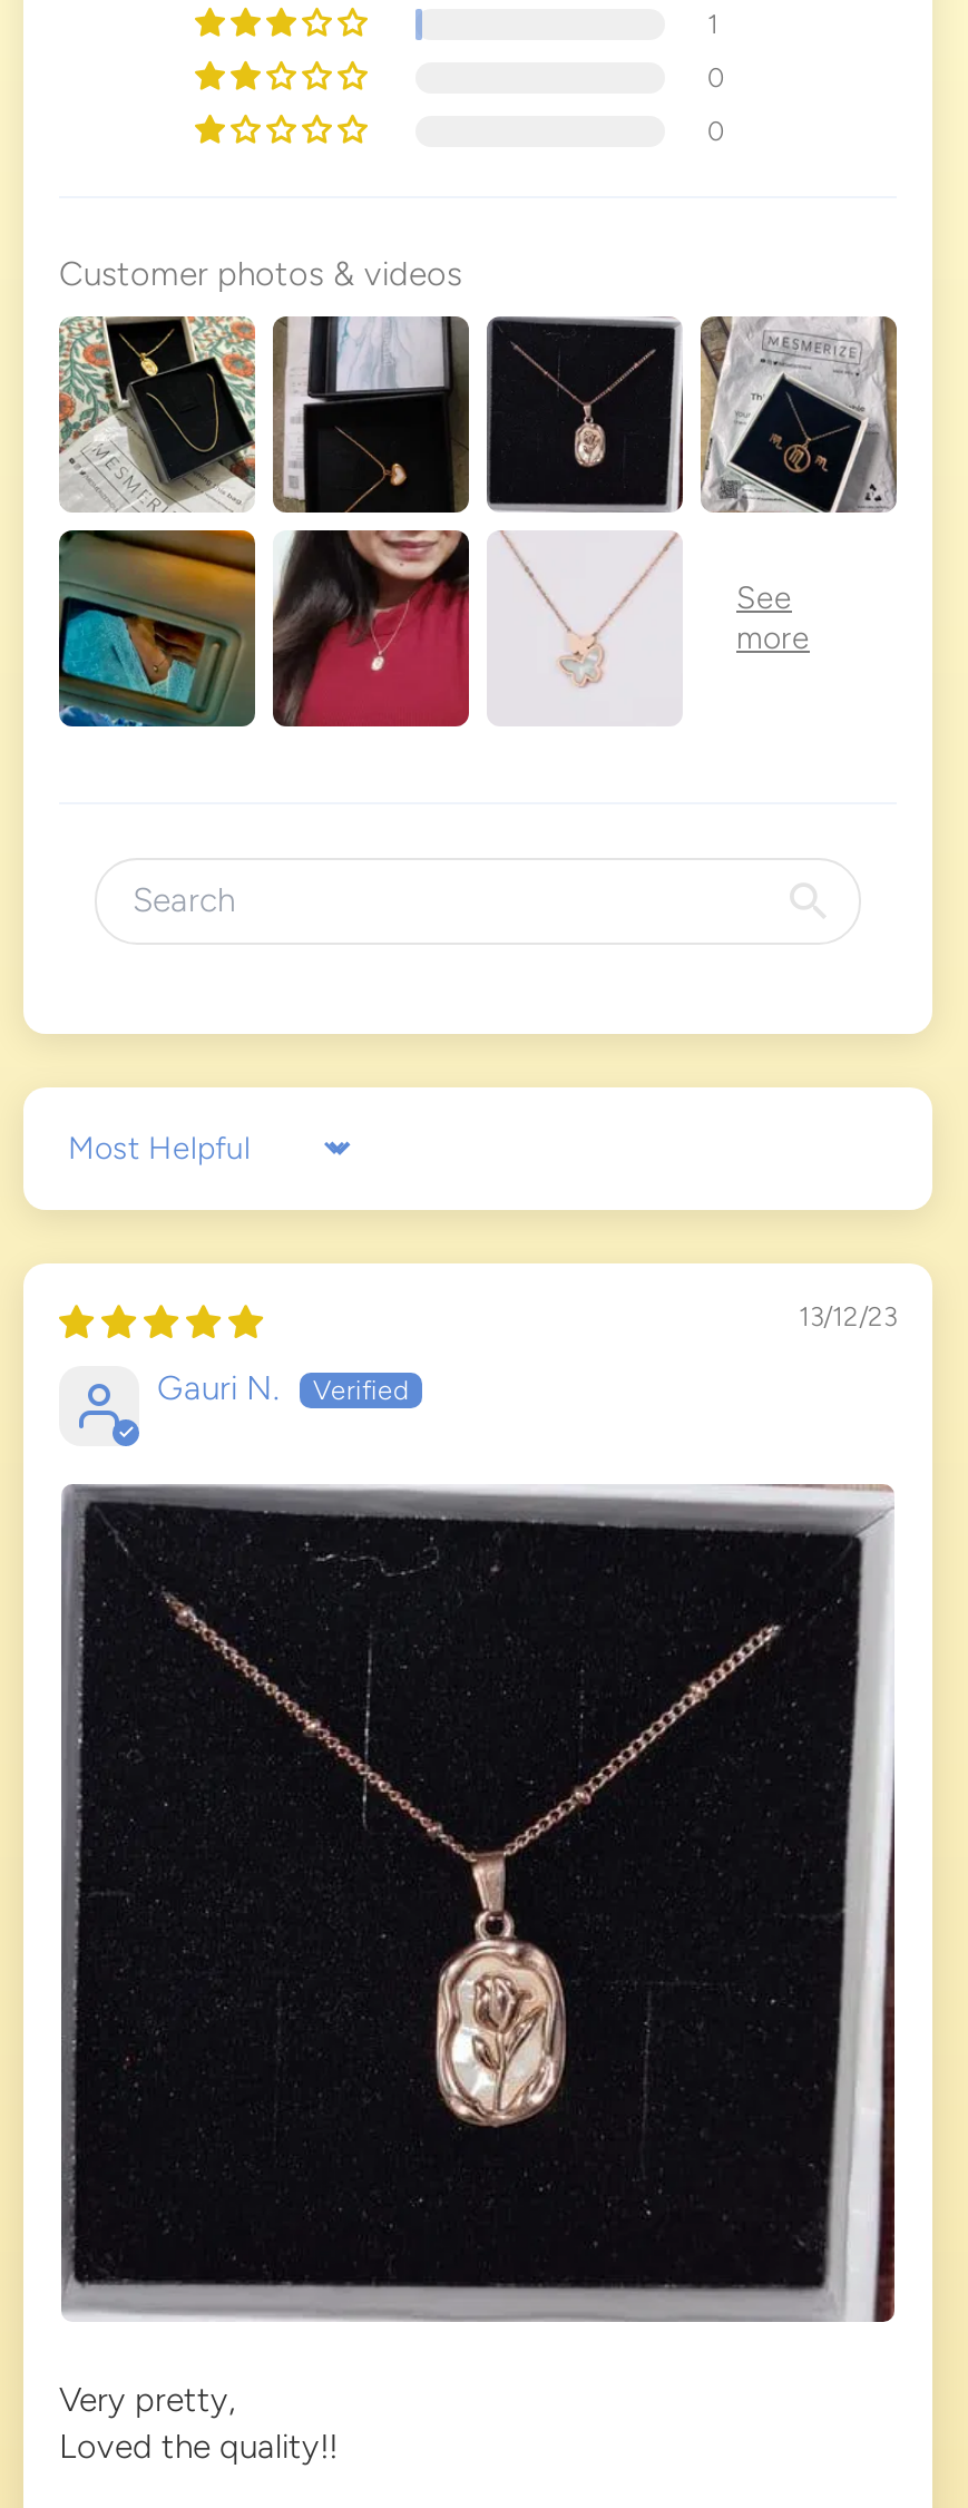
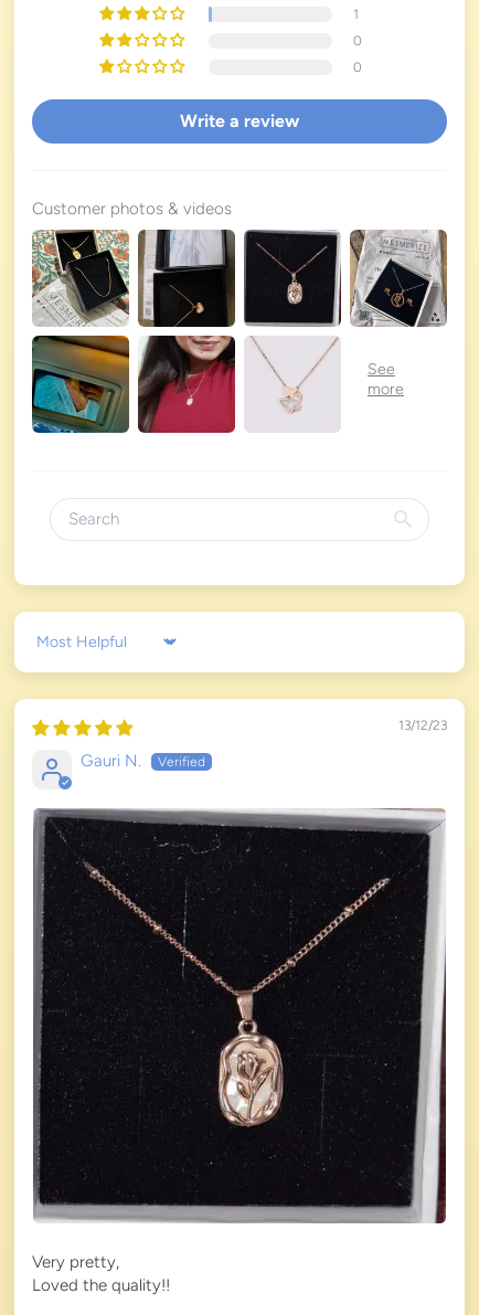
+ Write a review
